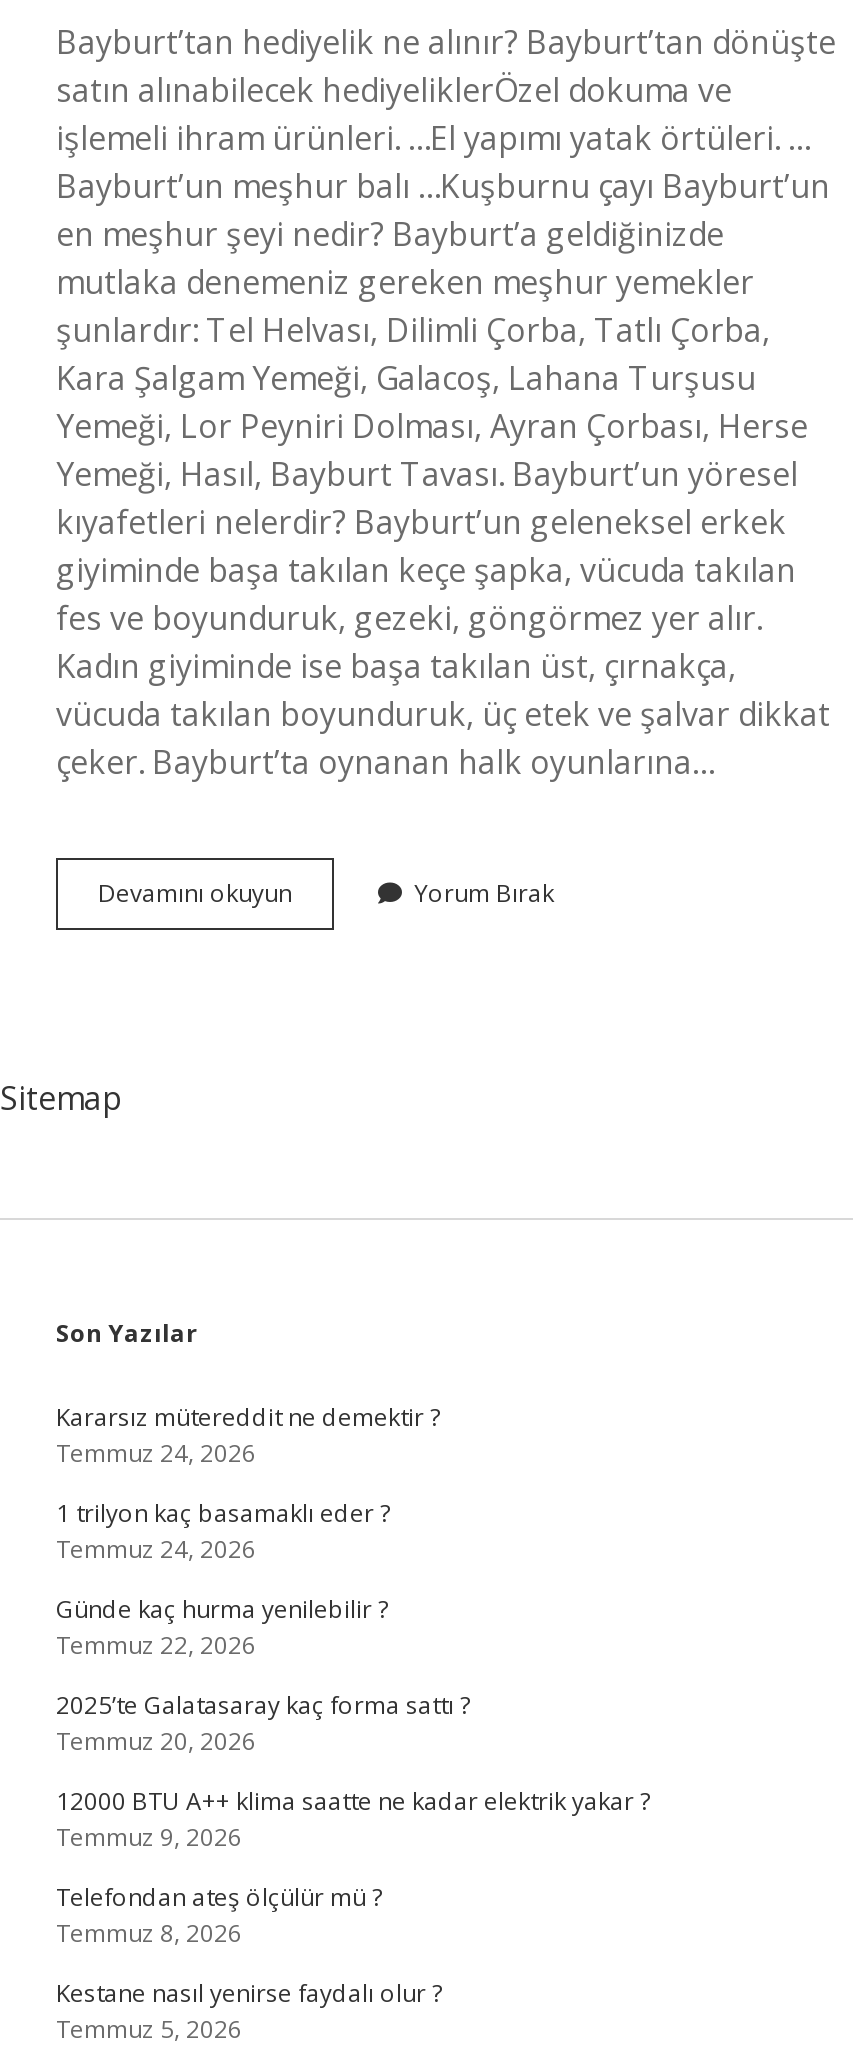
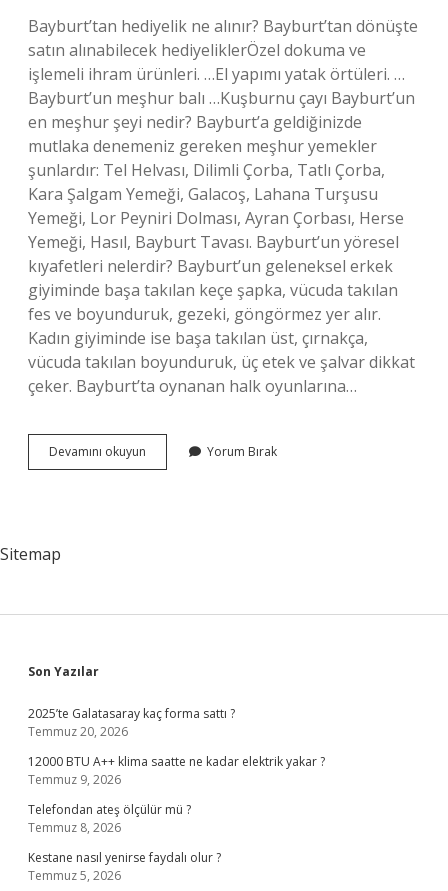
- Kararsız mütereddit ne demektir ?
- Temmuz 24, 2026
- 1 trilyon kaç basamaklı eder ?
- Temmuz 24, 2026
- Günde kaç hurma yenilebilir ?
- Temmuz 22, 2026
